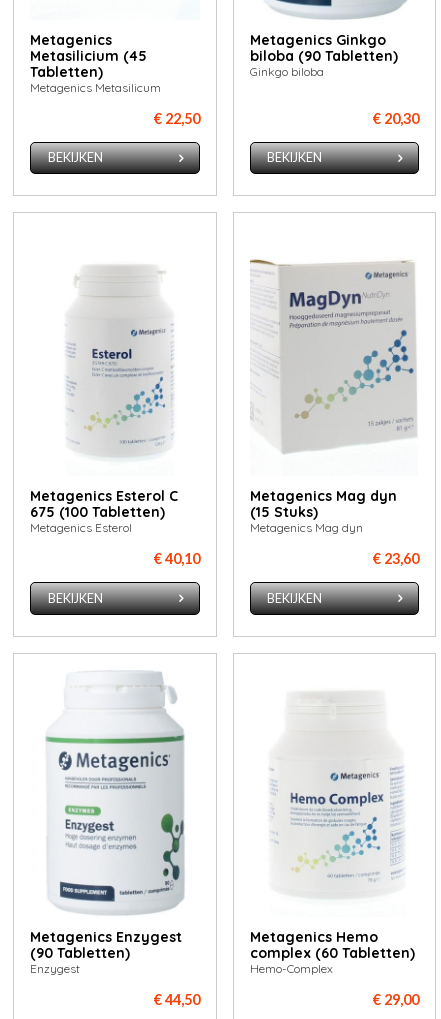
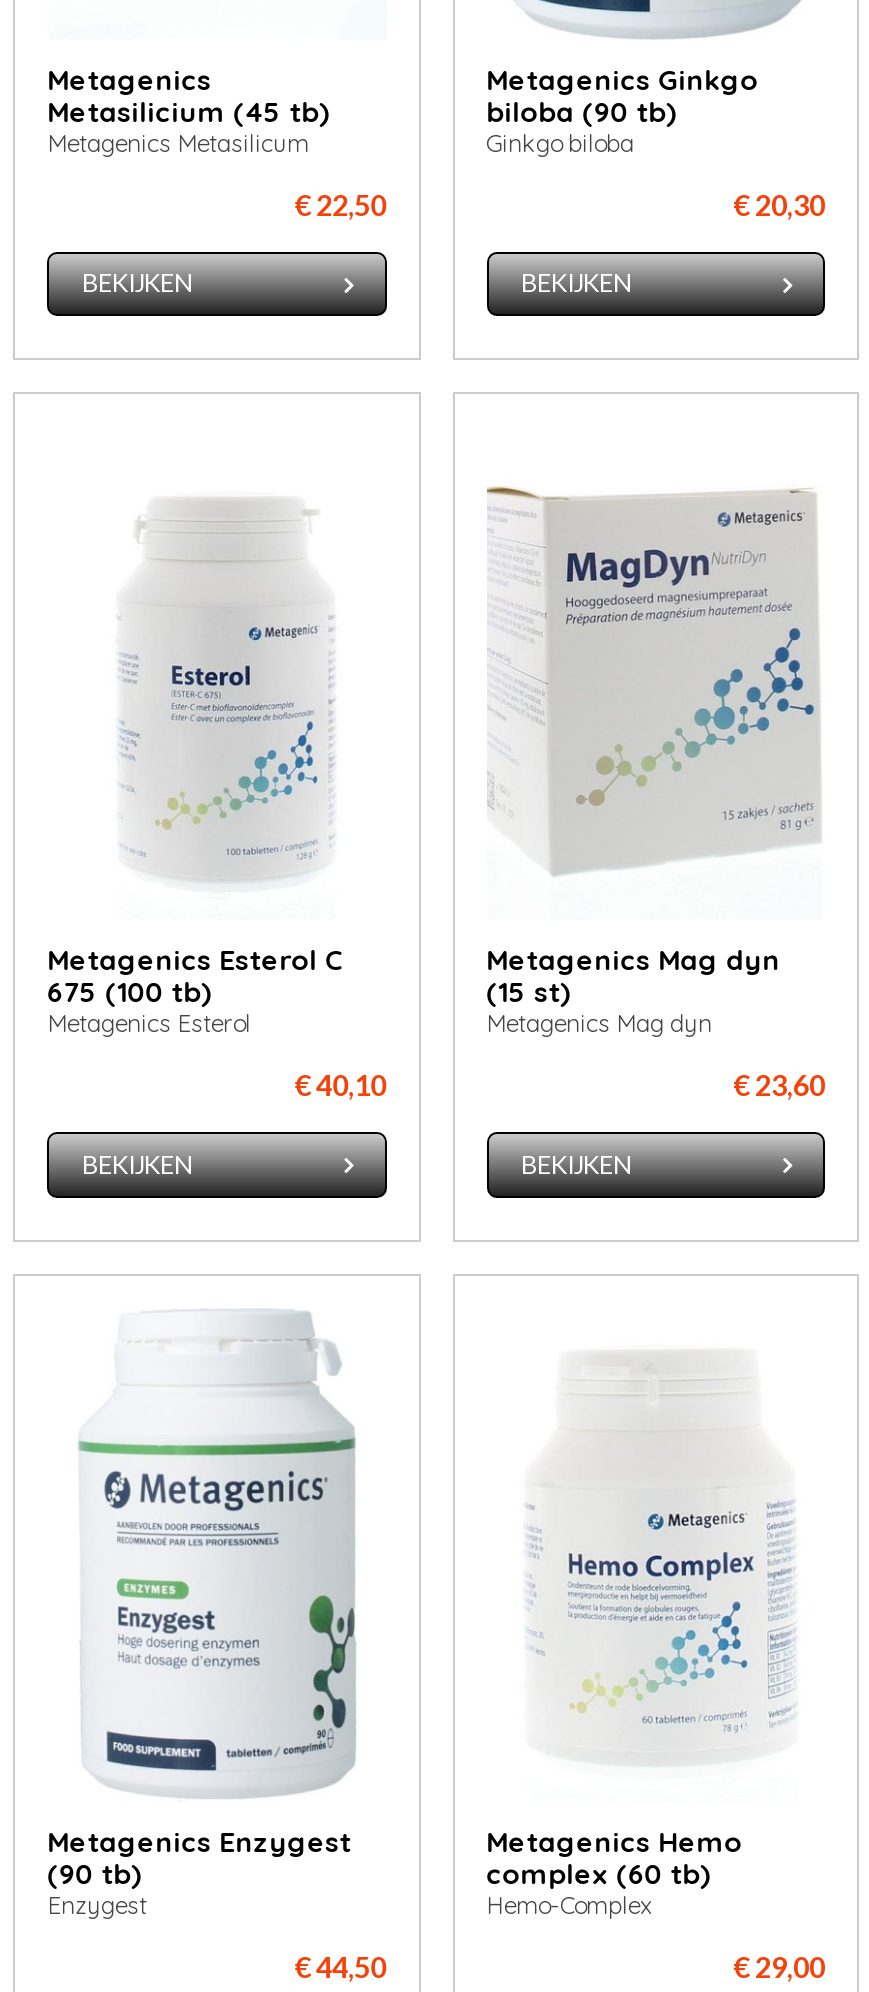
- Metasilicium (45
- Tabletten)
+ Metasilicium (45 tb)

- biloba (90 Tabletten)
+ biloba (90 tb)

- 675 (100 Tabletten)
+ 675 (100 tb)

- (15 Stuks)
+ (15 st)

- (90 Tabletten)
+ (90 tb)

- complex (60 Tabletten)
+ complex (60 tb)
